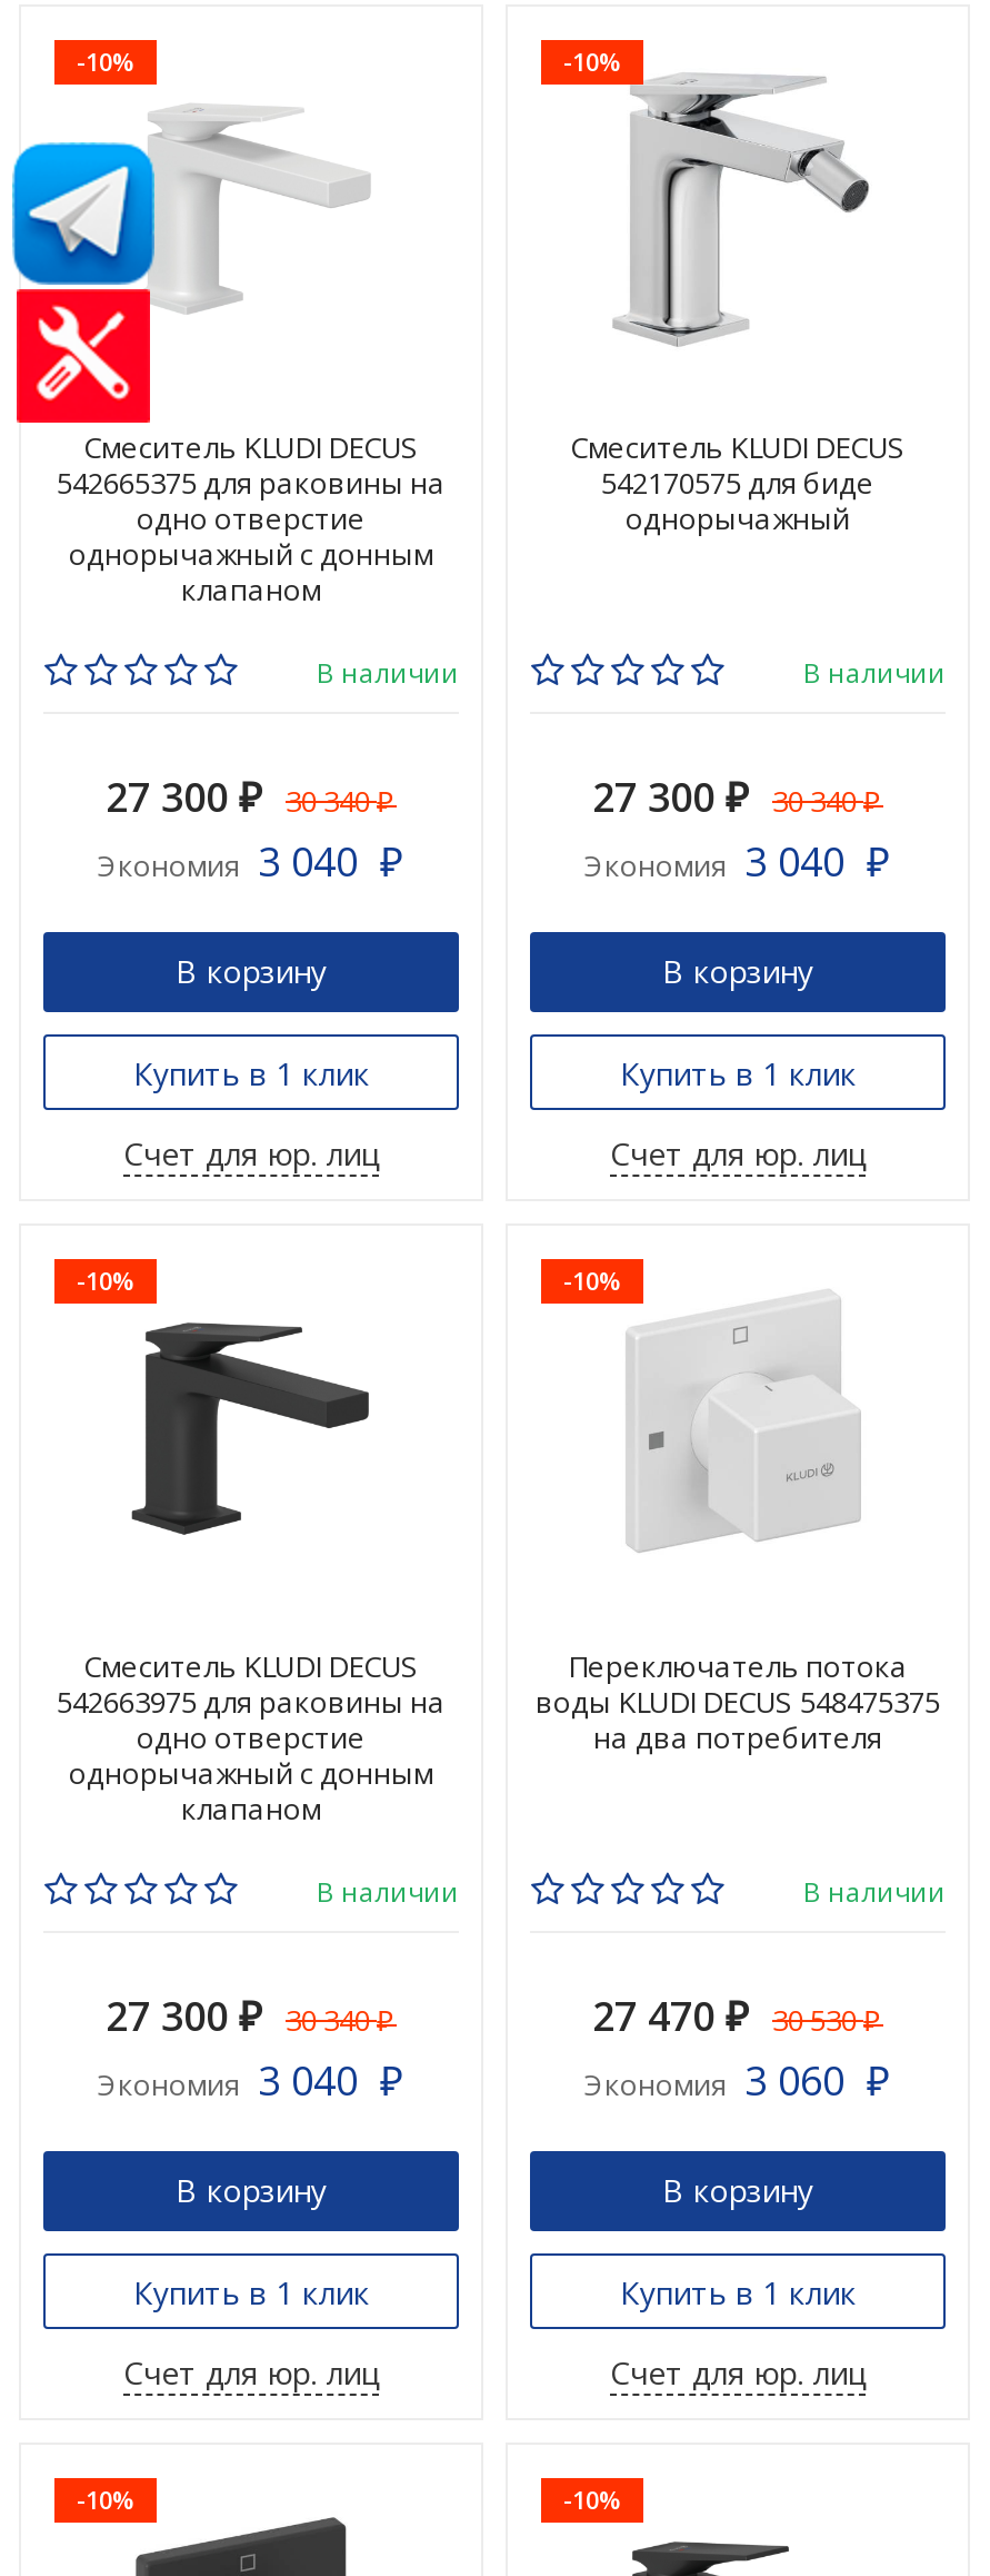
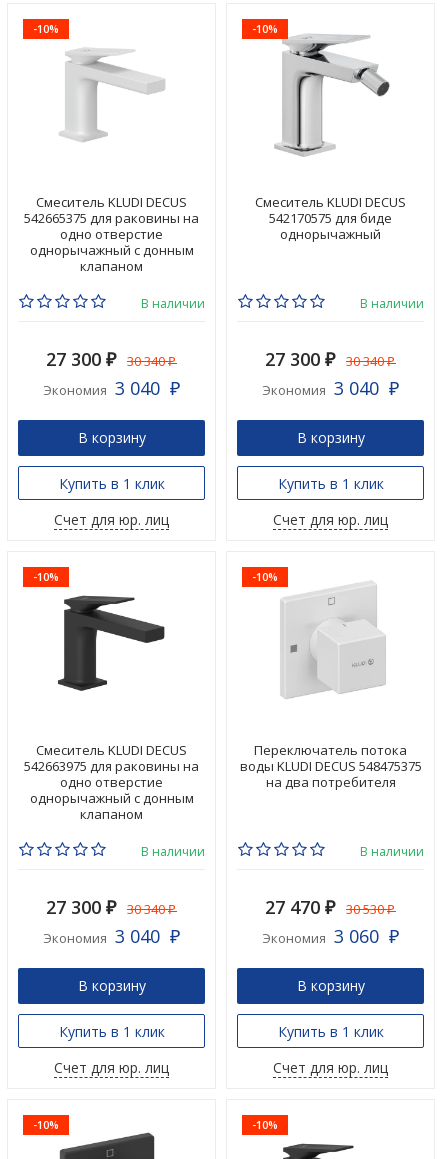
- [image]
